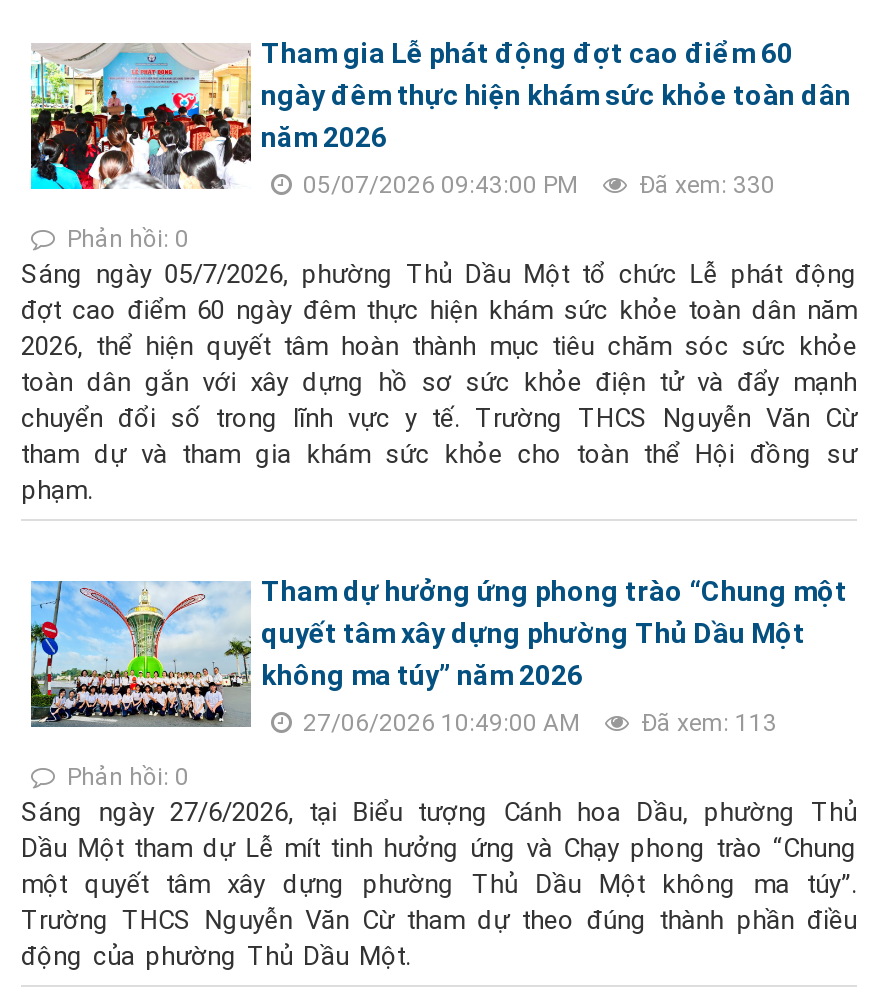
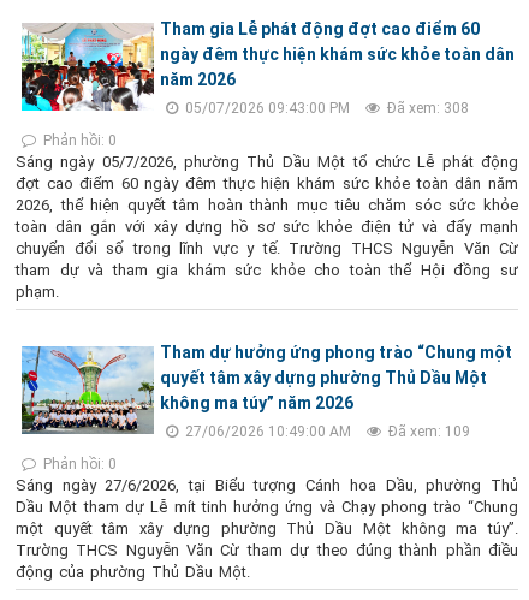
- 05/07/2026 09:43:00 PM Đã xem: 330
+ 05/07/2026 09:43:00 PM Đã xem: 308

- 27/06/2026 10:49:00 AM Đã xem: 113
+ 27/06/2026 10:49:00 AM Đã xem: 109
